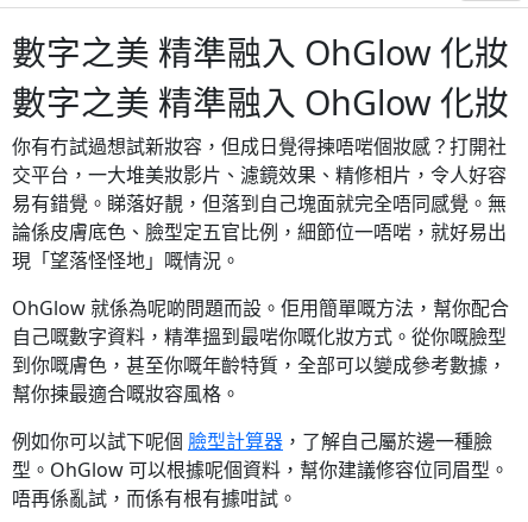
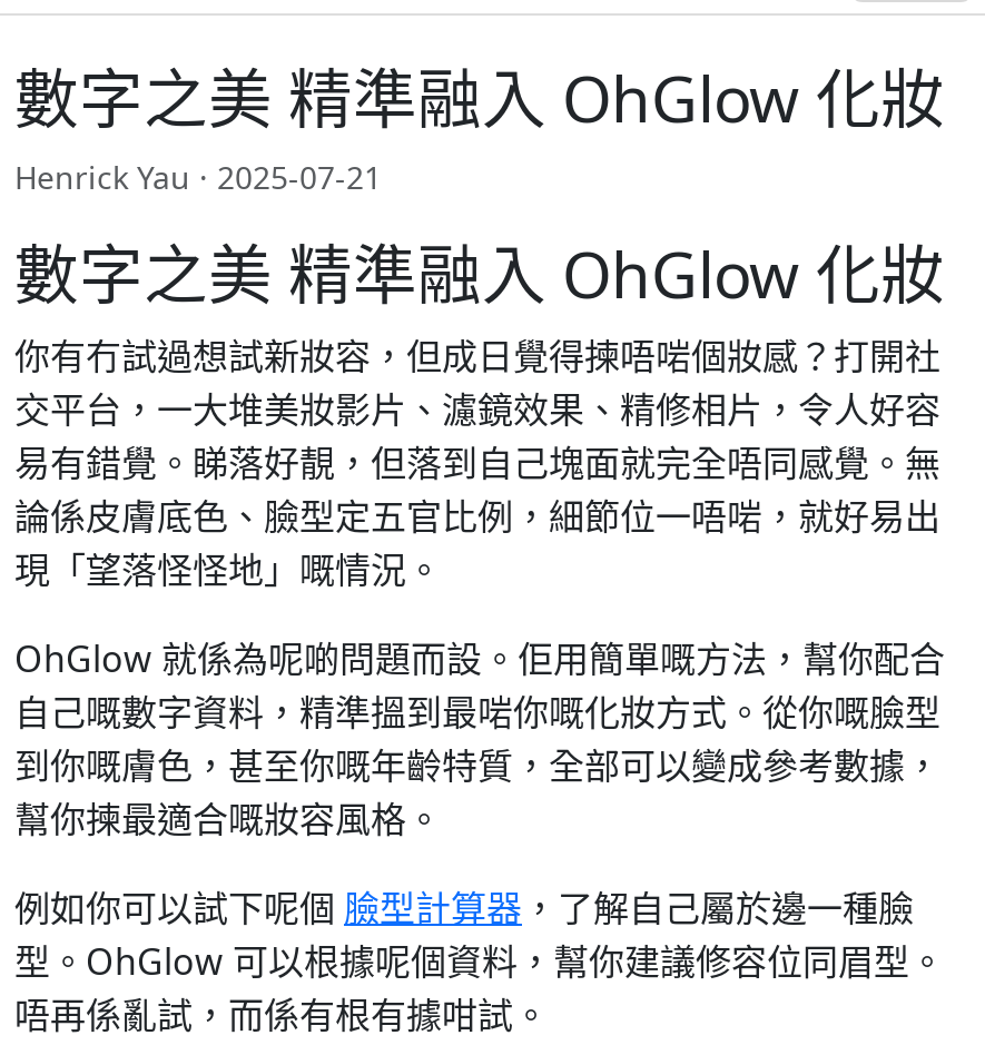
+ Henrick Yau · 2025-07-21
